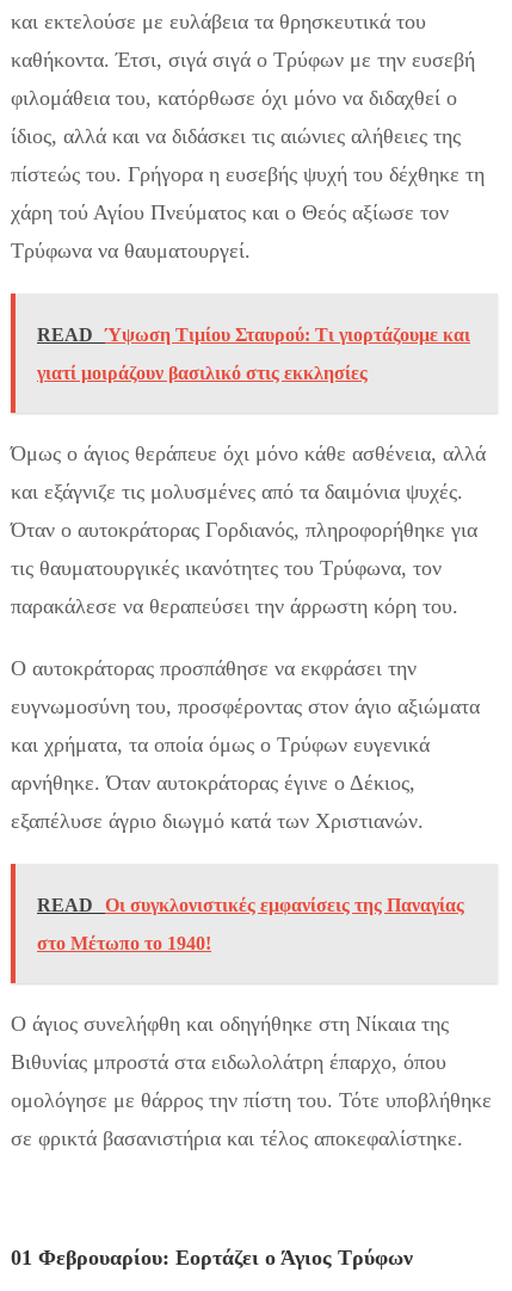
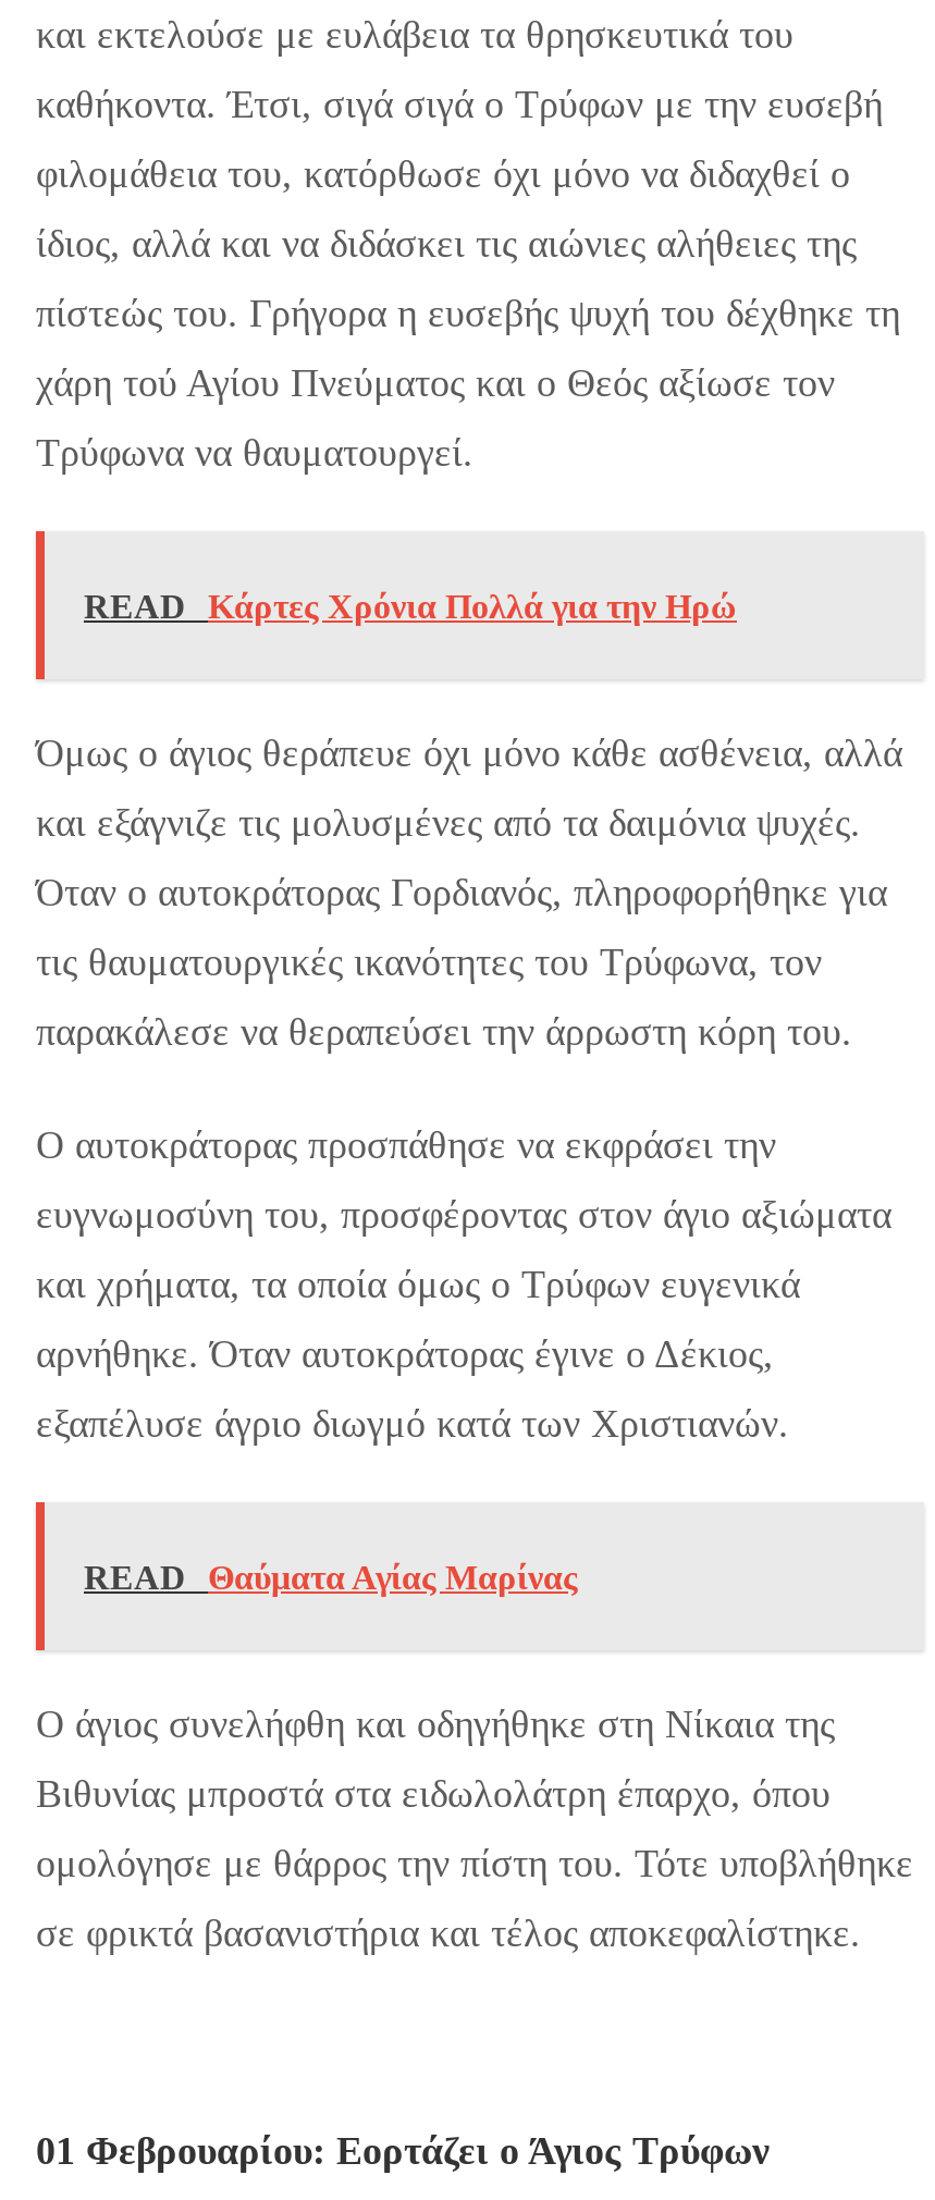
- READ Ύψωση Τιμίου Σταυρού: Τι γιορτάζουμε και
- γιατί μοιράζουν βασιλικό στις εκκλησίες
+ READ Κάρτες Χρόνια Πολλά για την Ηρώ

- READ Oι συγκλονιστικές εμφανίσεις της Παναγίας
- στο Μέτωπο το 1940!
+ READ Θαύματα Αγίας Μαρίνας
